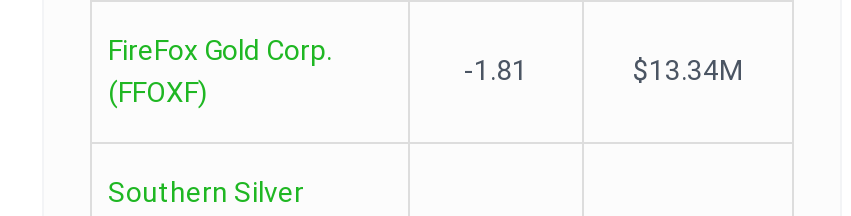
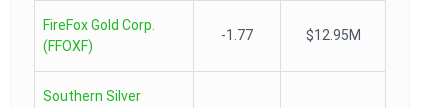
- -1.81
- $13.34M
+ -1.77
+ $12.95M
